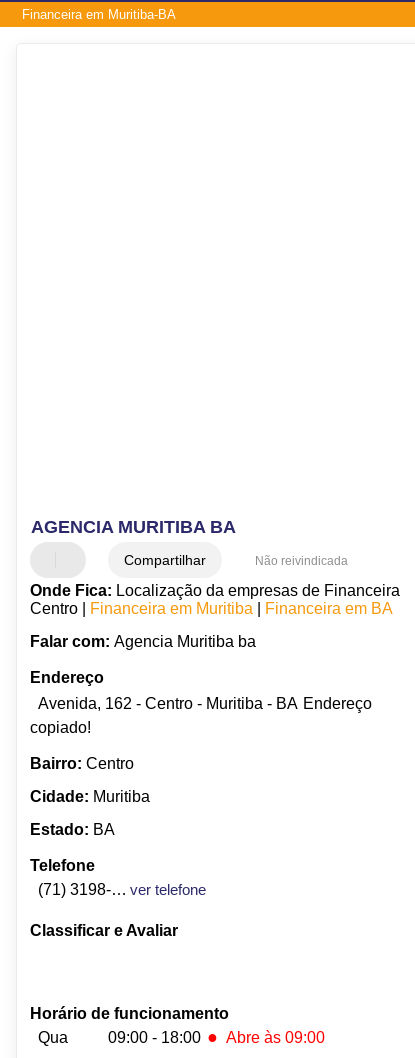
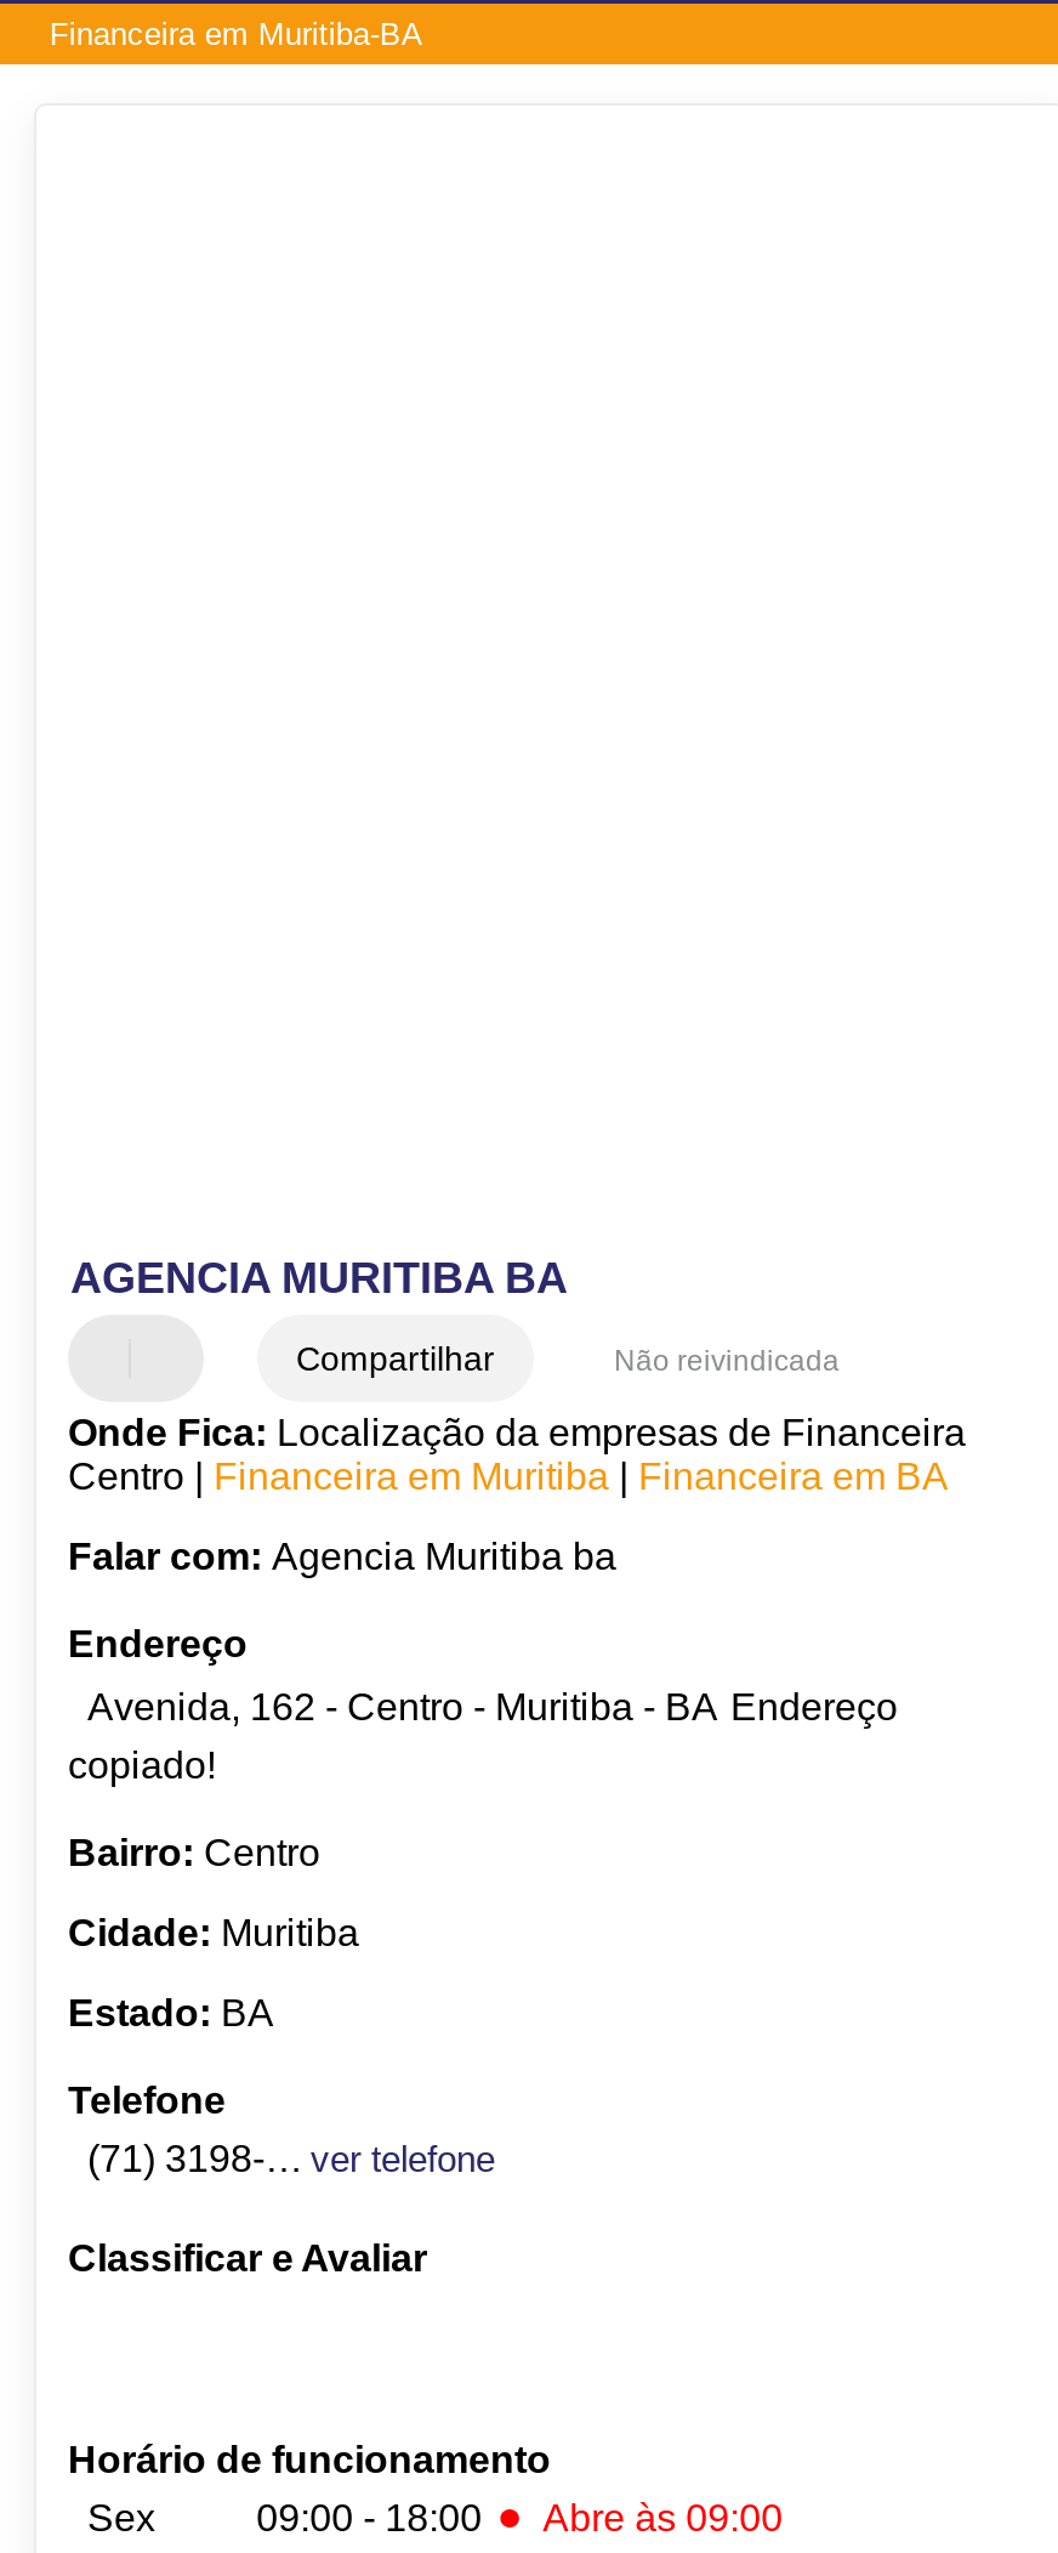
- Qua
+ Sex
